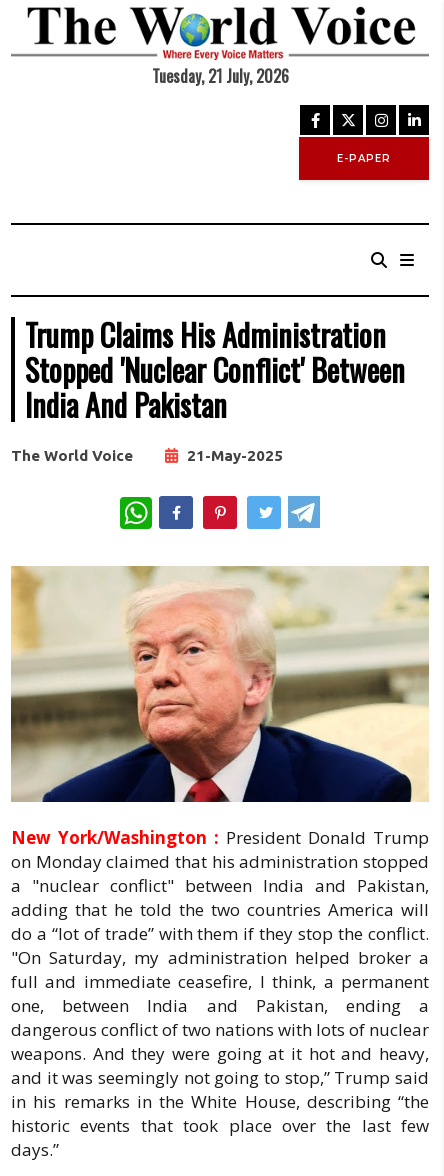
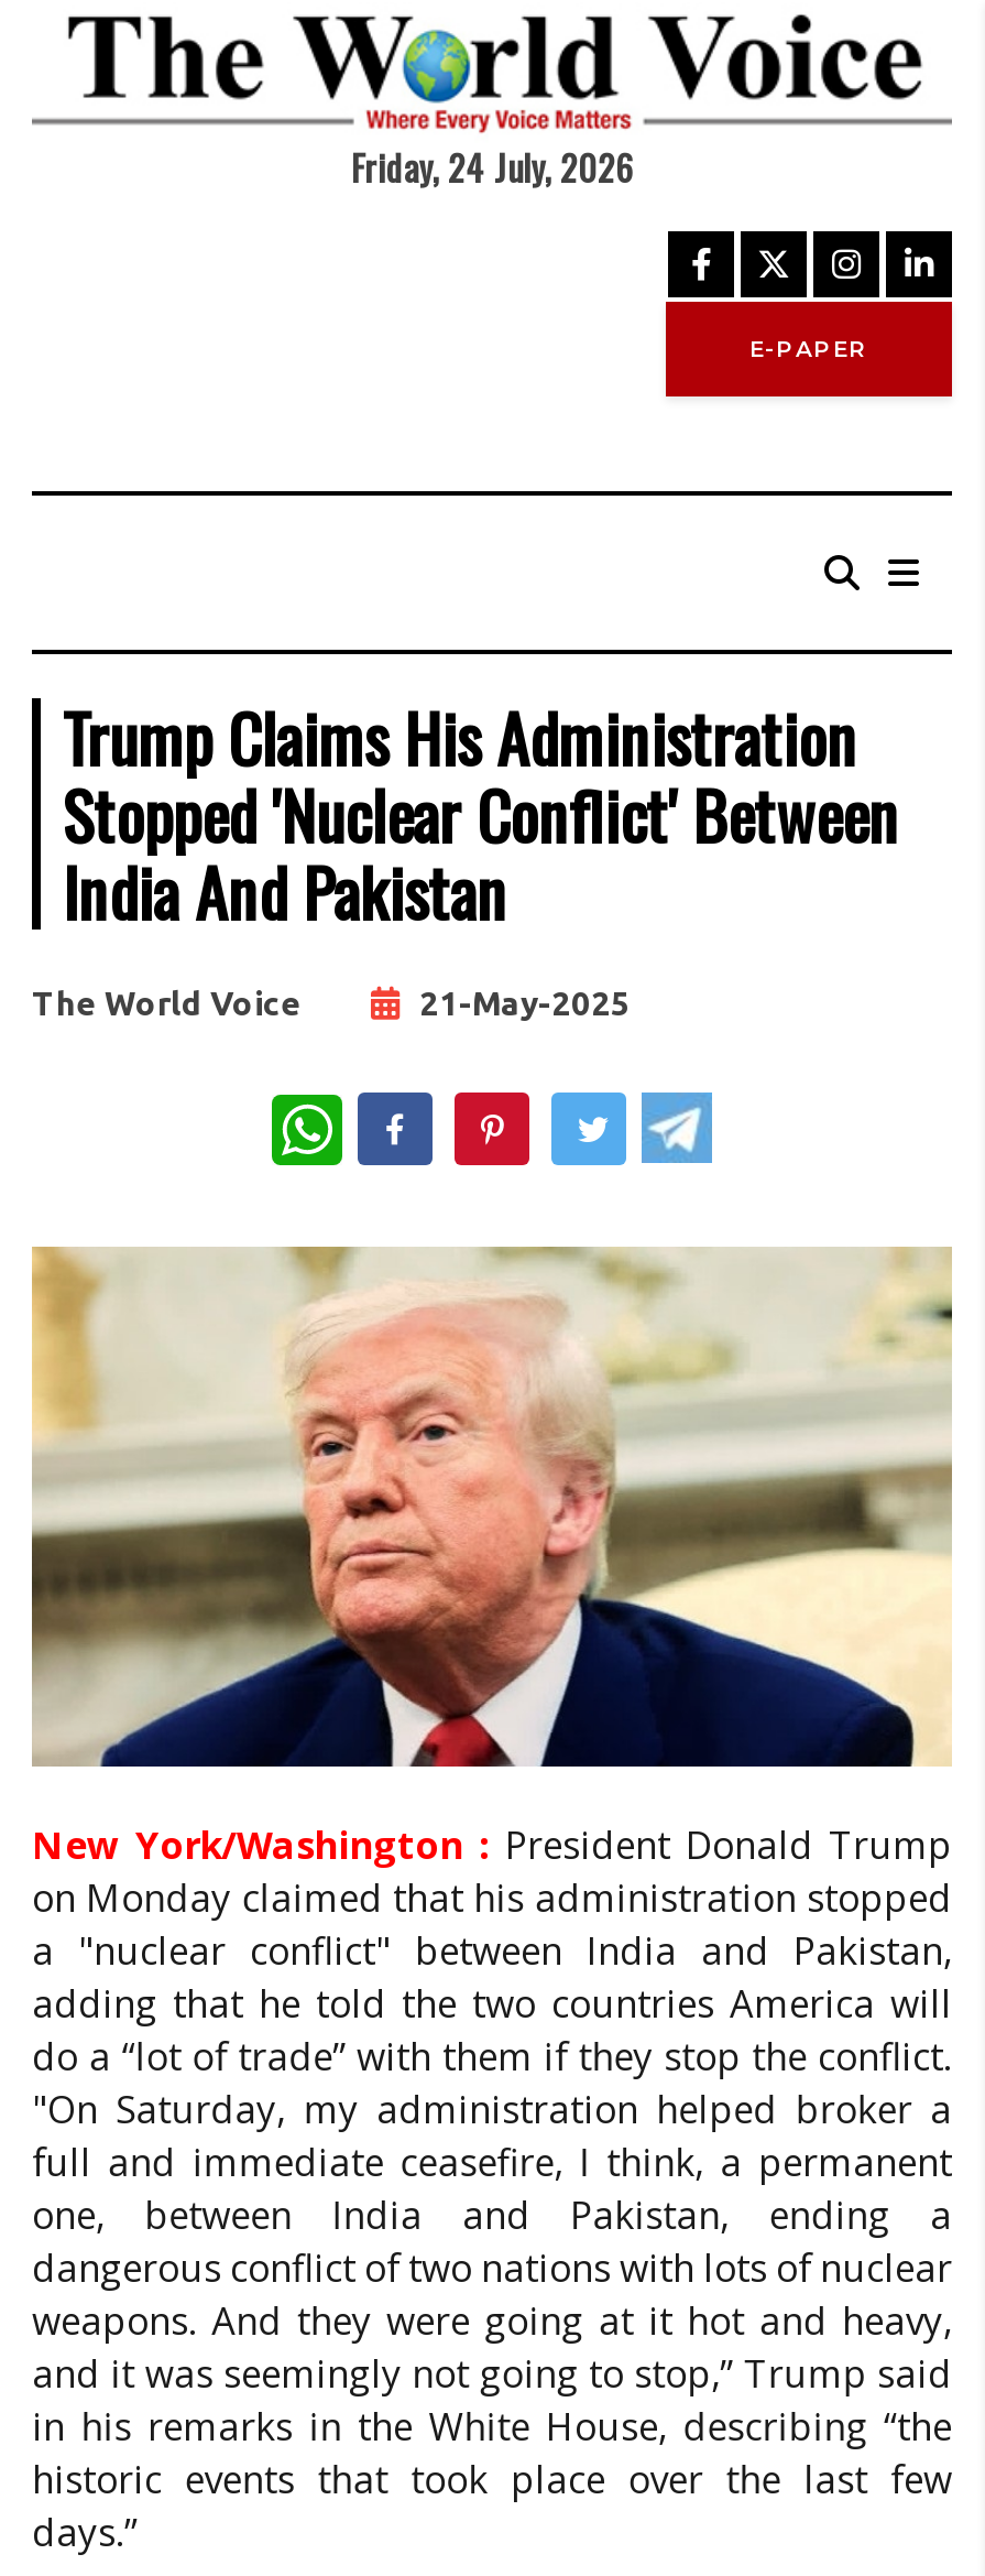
- Tuesday, 21 July, 2026
+ Friday, 24 July, 2026
